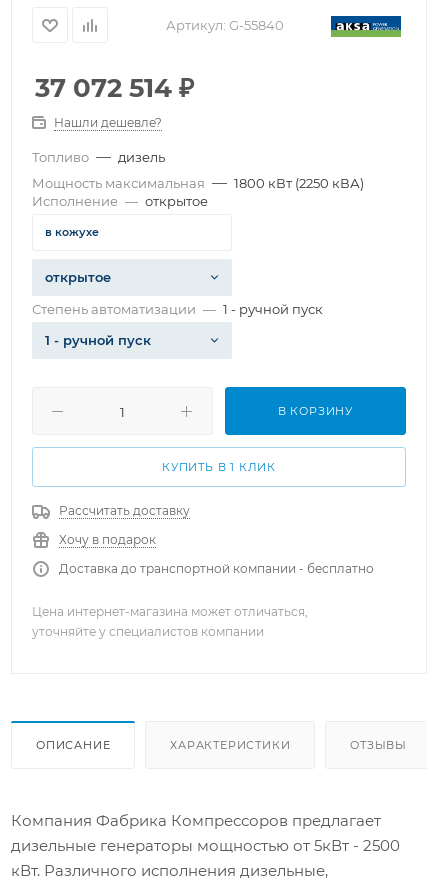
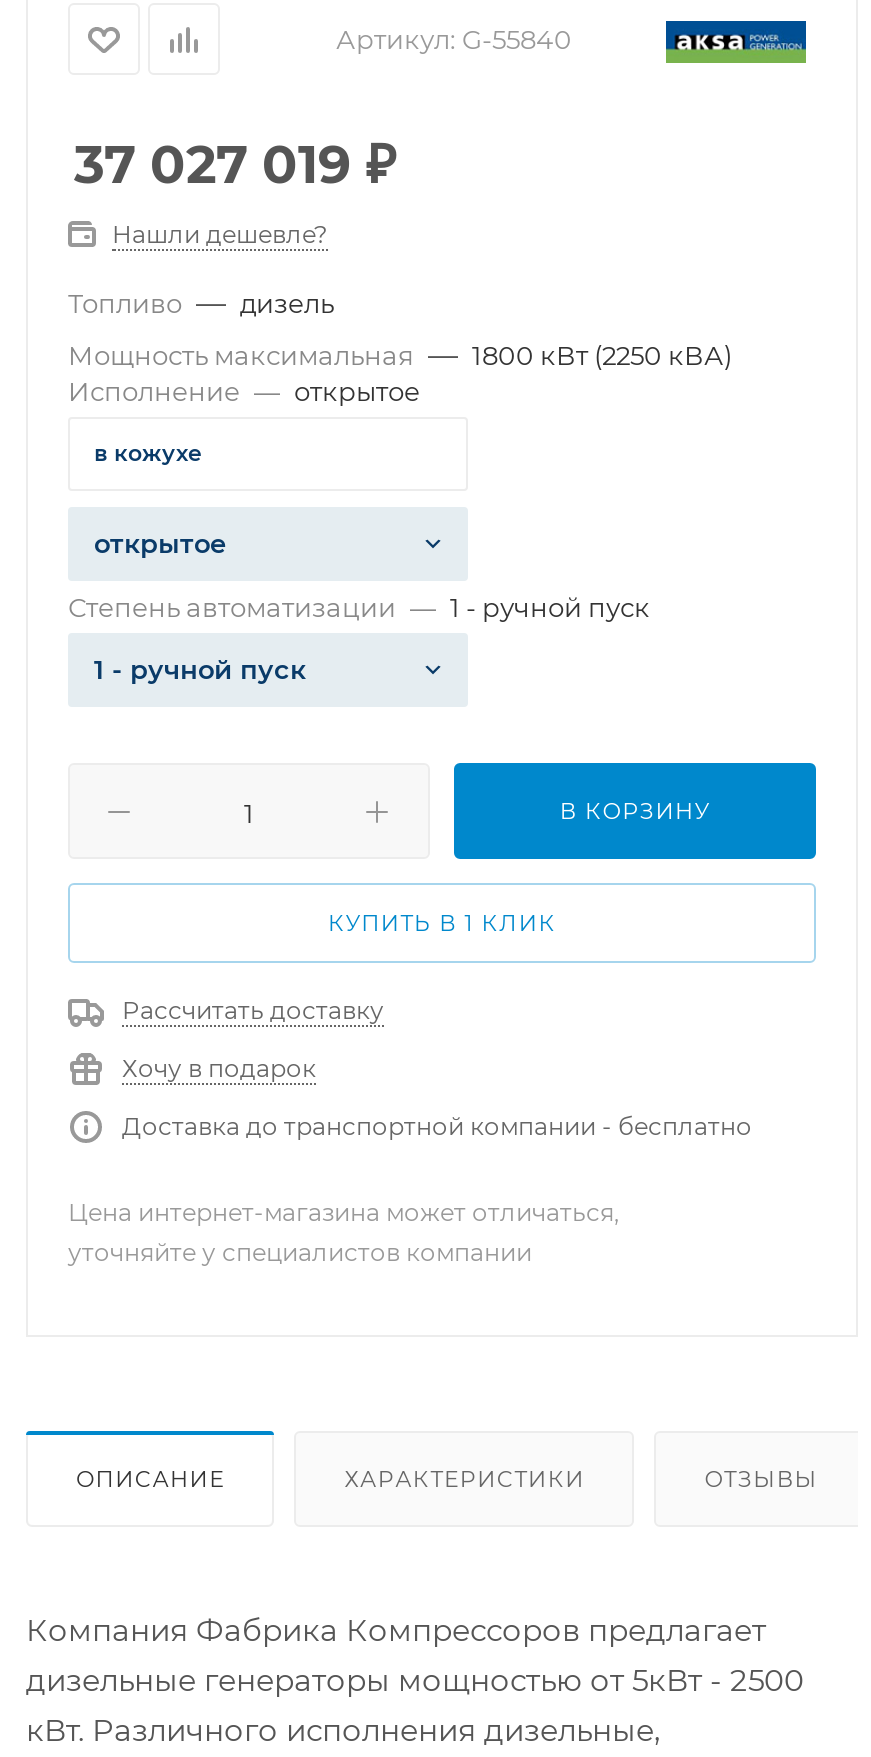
- 37 072 514 ₽
+ 37 027 019 ₽
